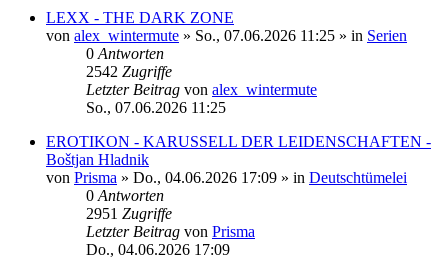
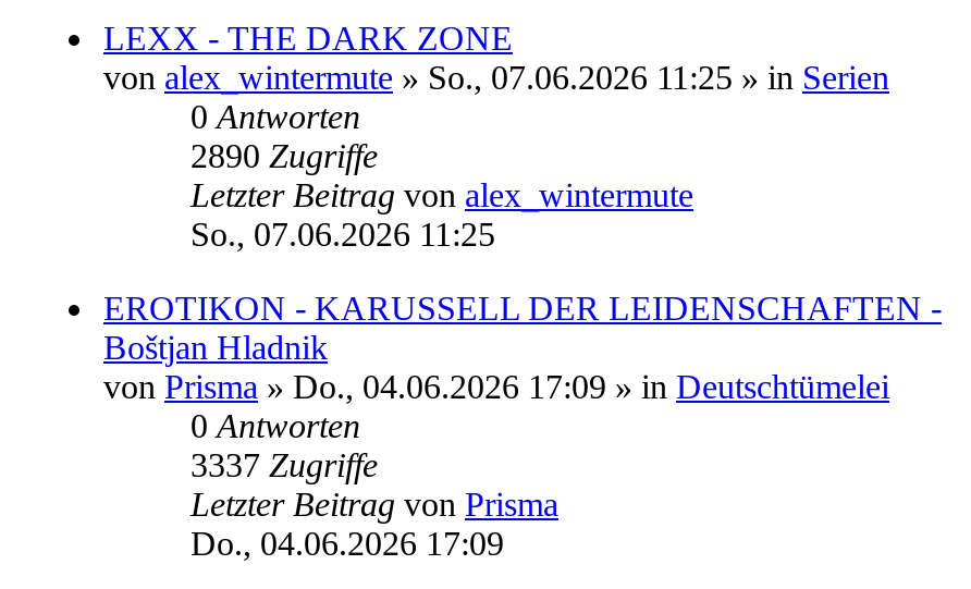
- 2542 Zugriffe
+ 2890 Zugriffe

- 2951 Zugriffe
+ 3337 Zugriffe
